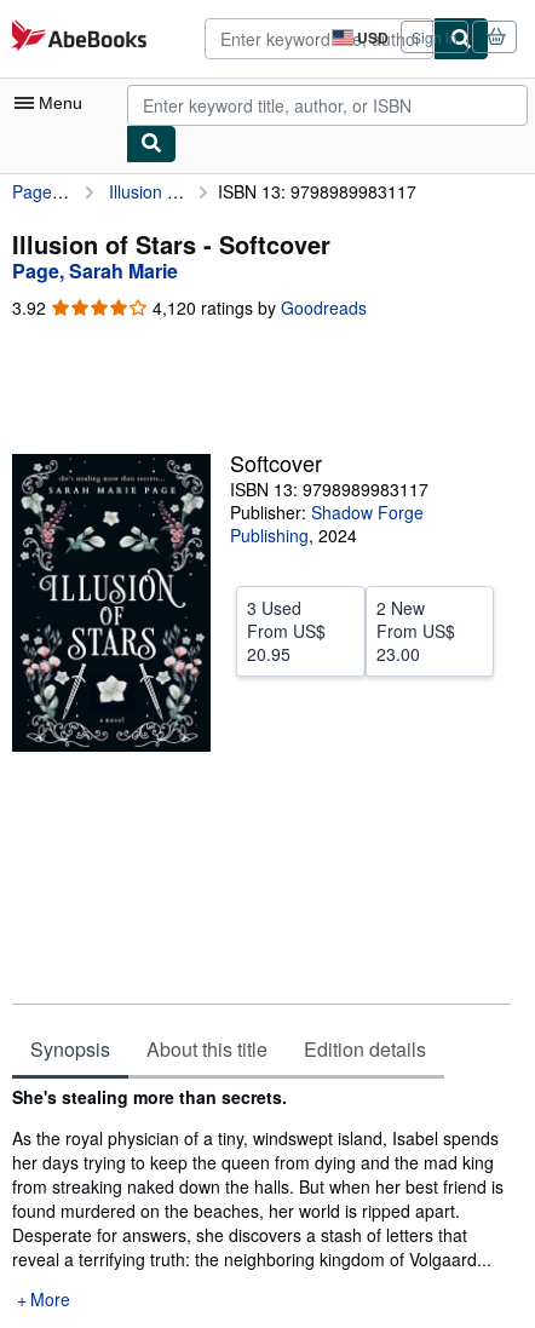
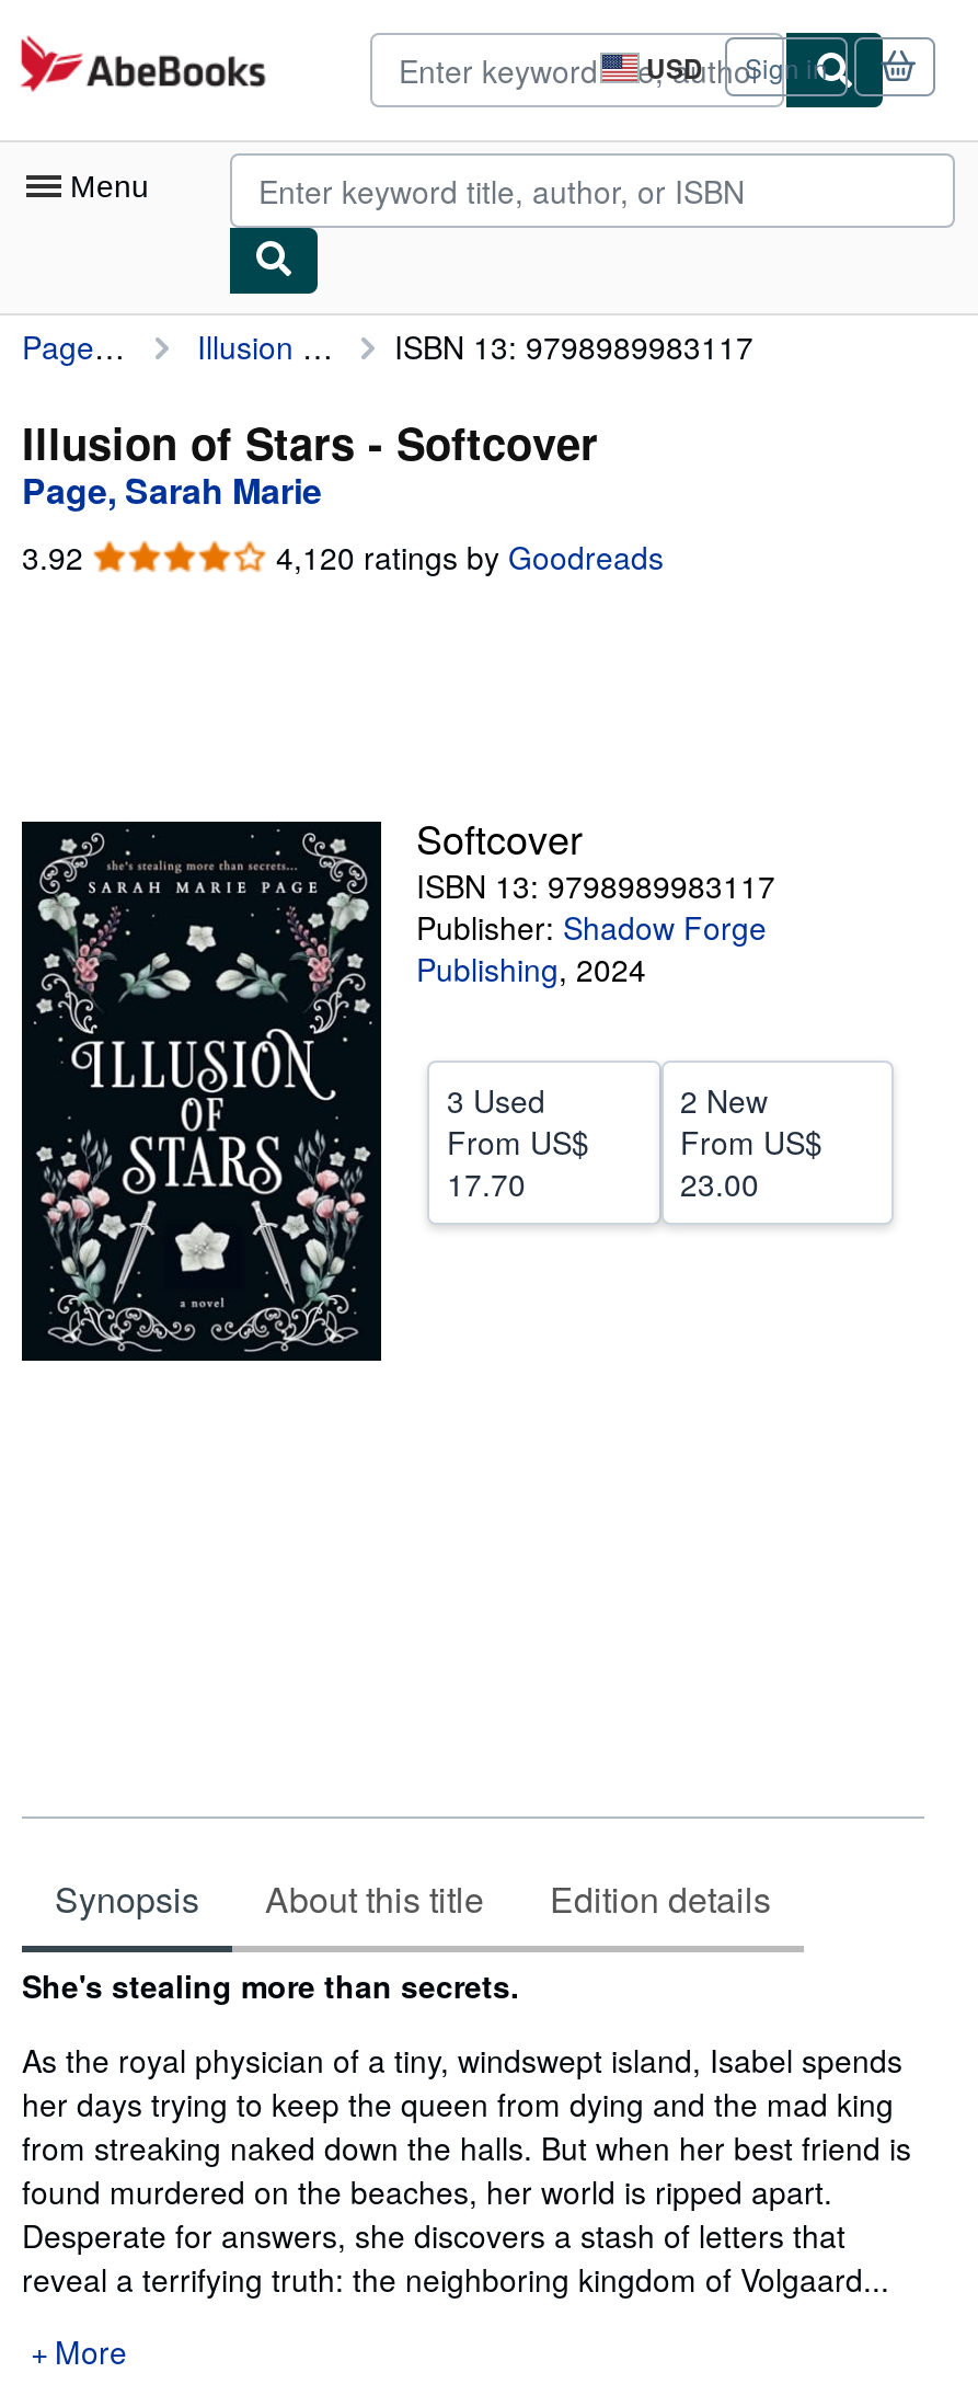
- 20.95
+ 17.70
